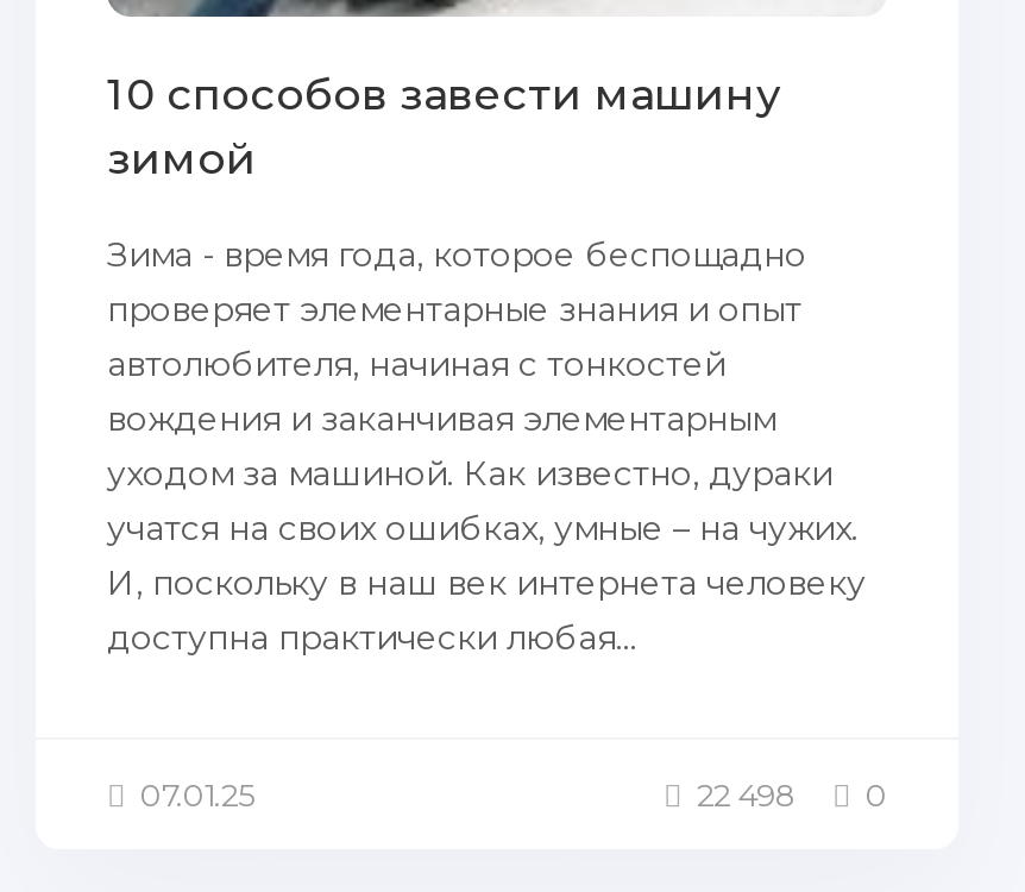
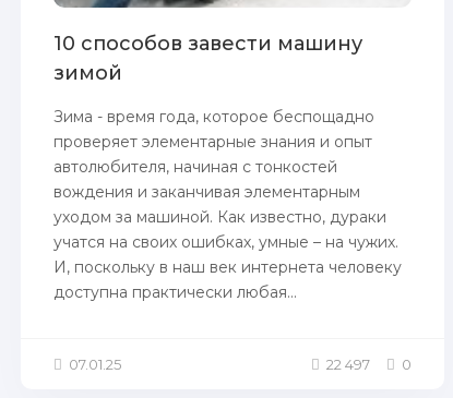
- 22 498
+ 22 497
